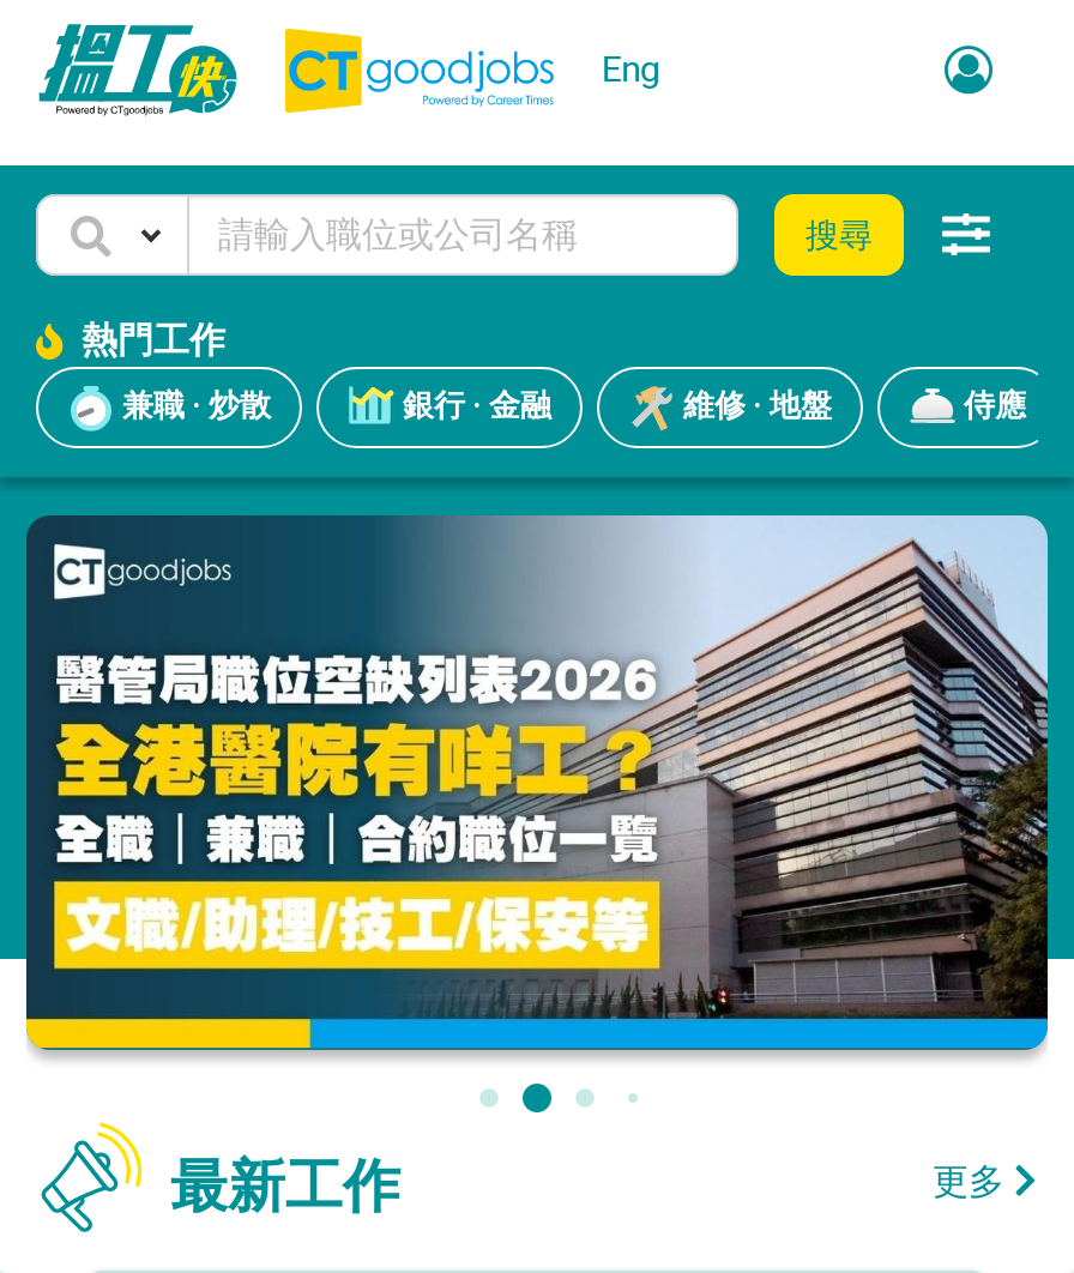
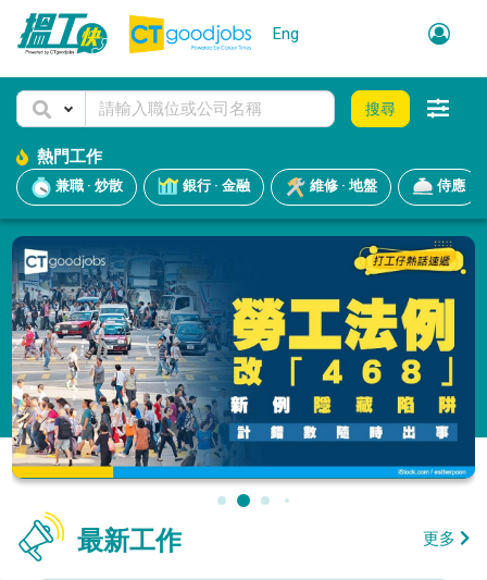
- [image]
+ [image]
